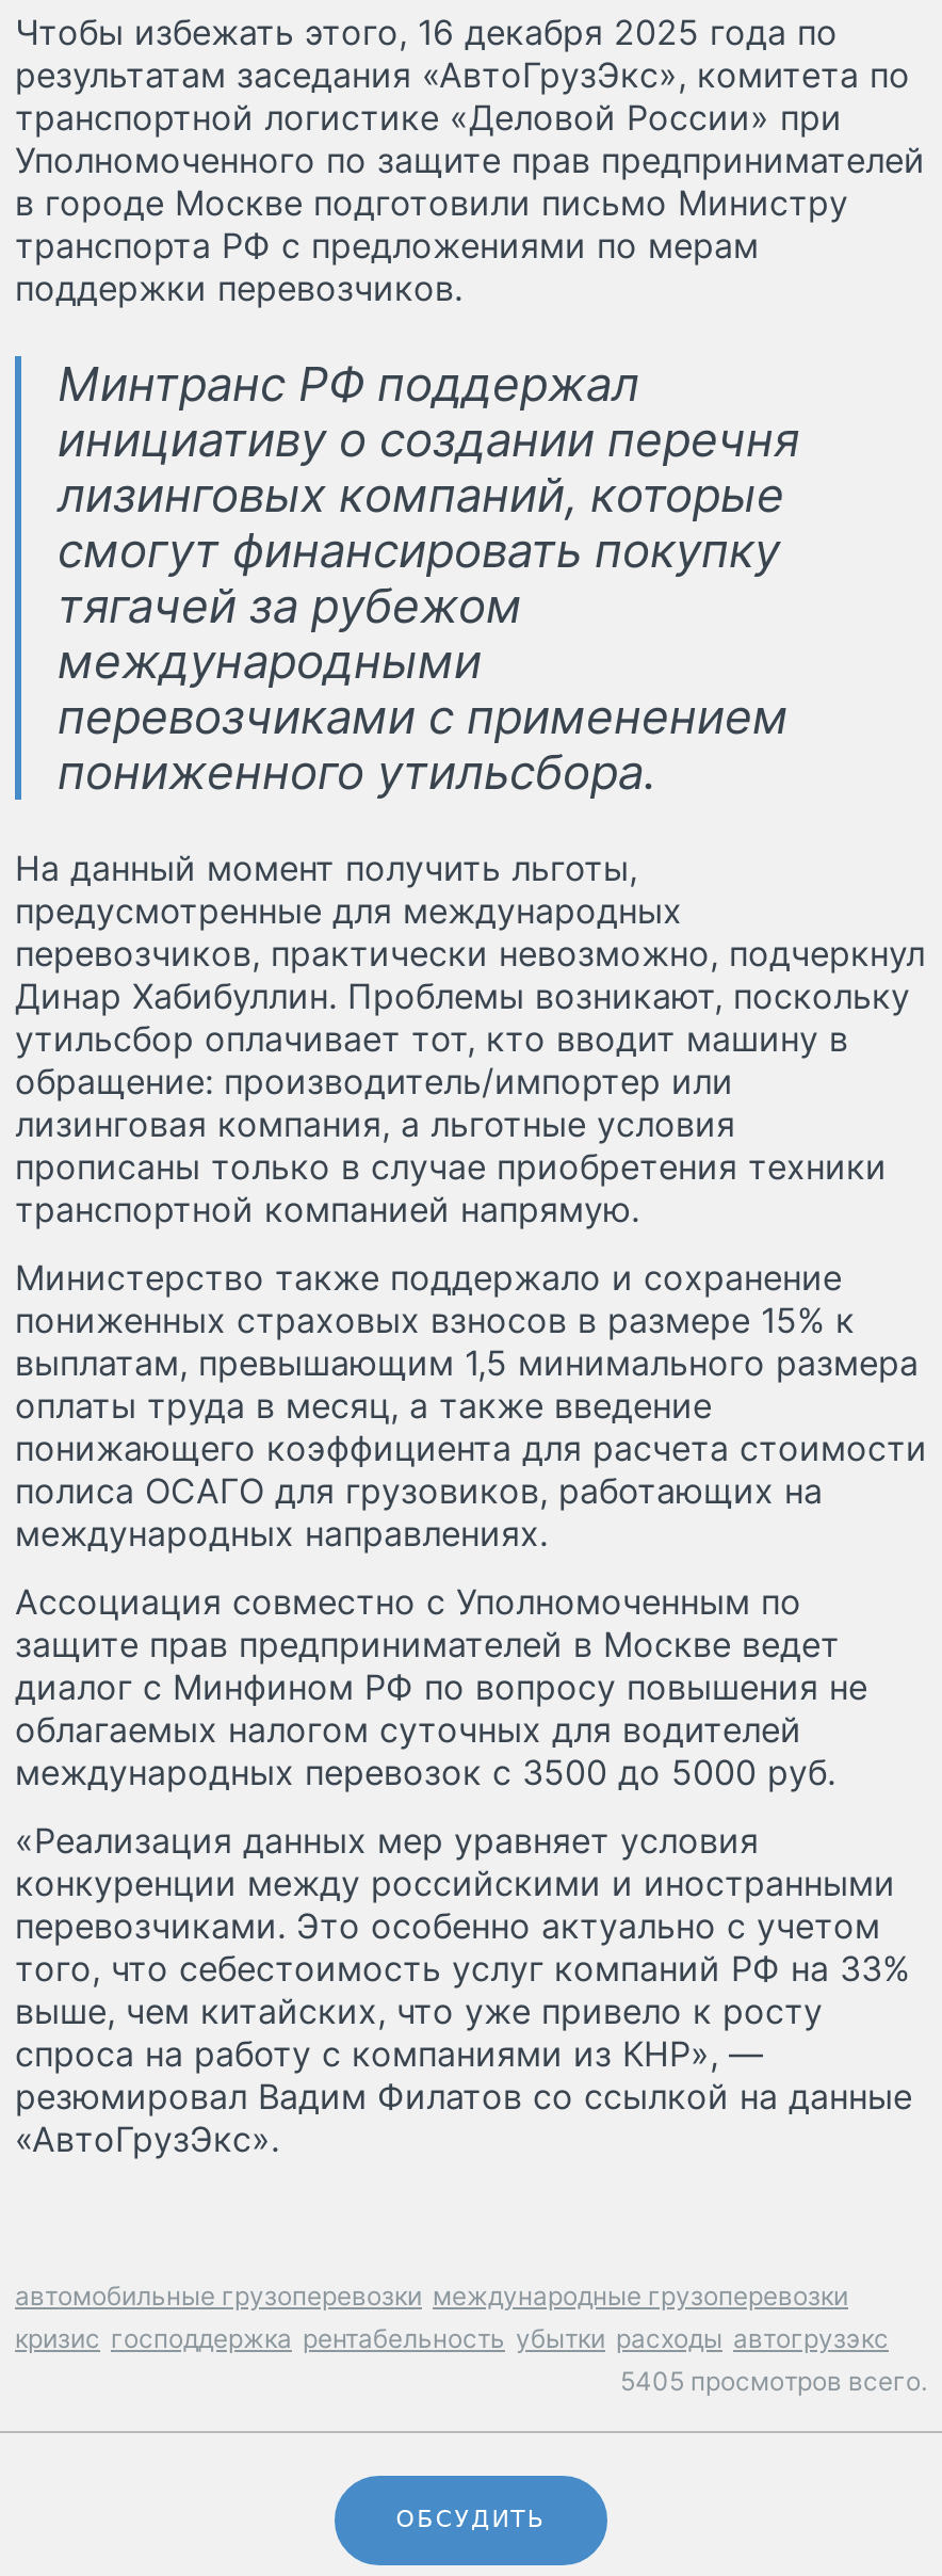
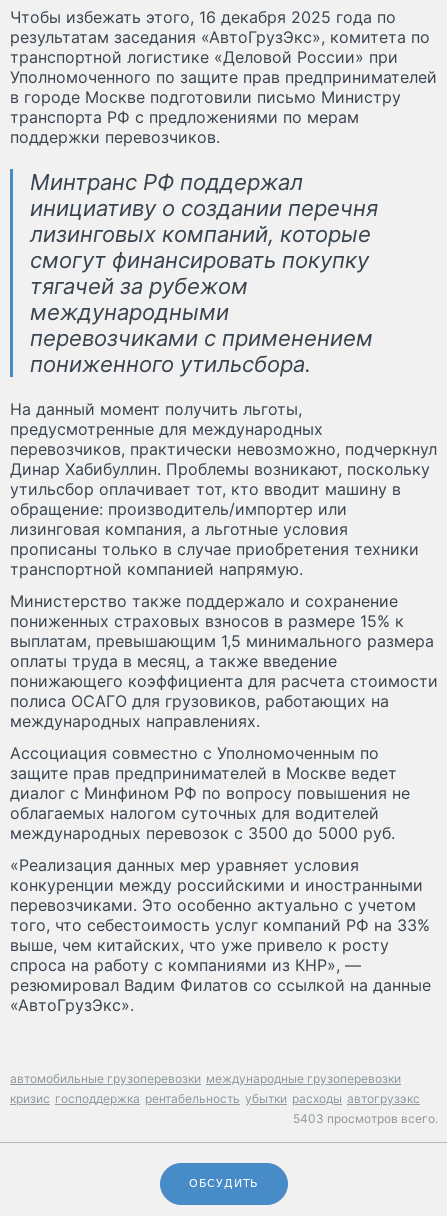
- 5405 просмотров всего.
+ 5403 просмотров всего.
